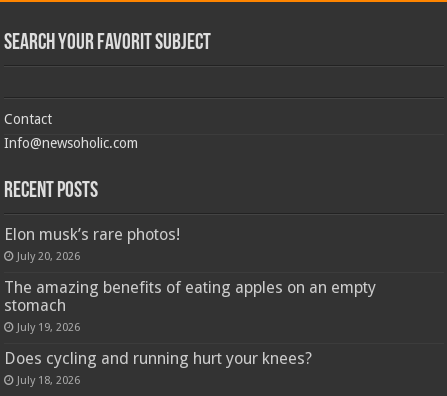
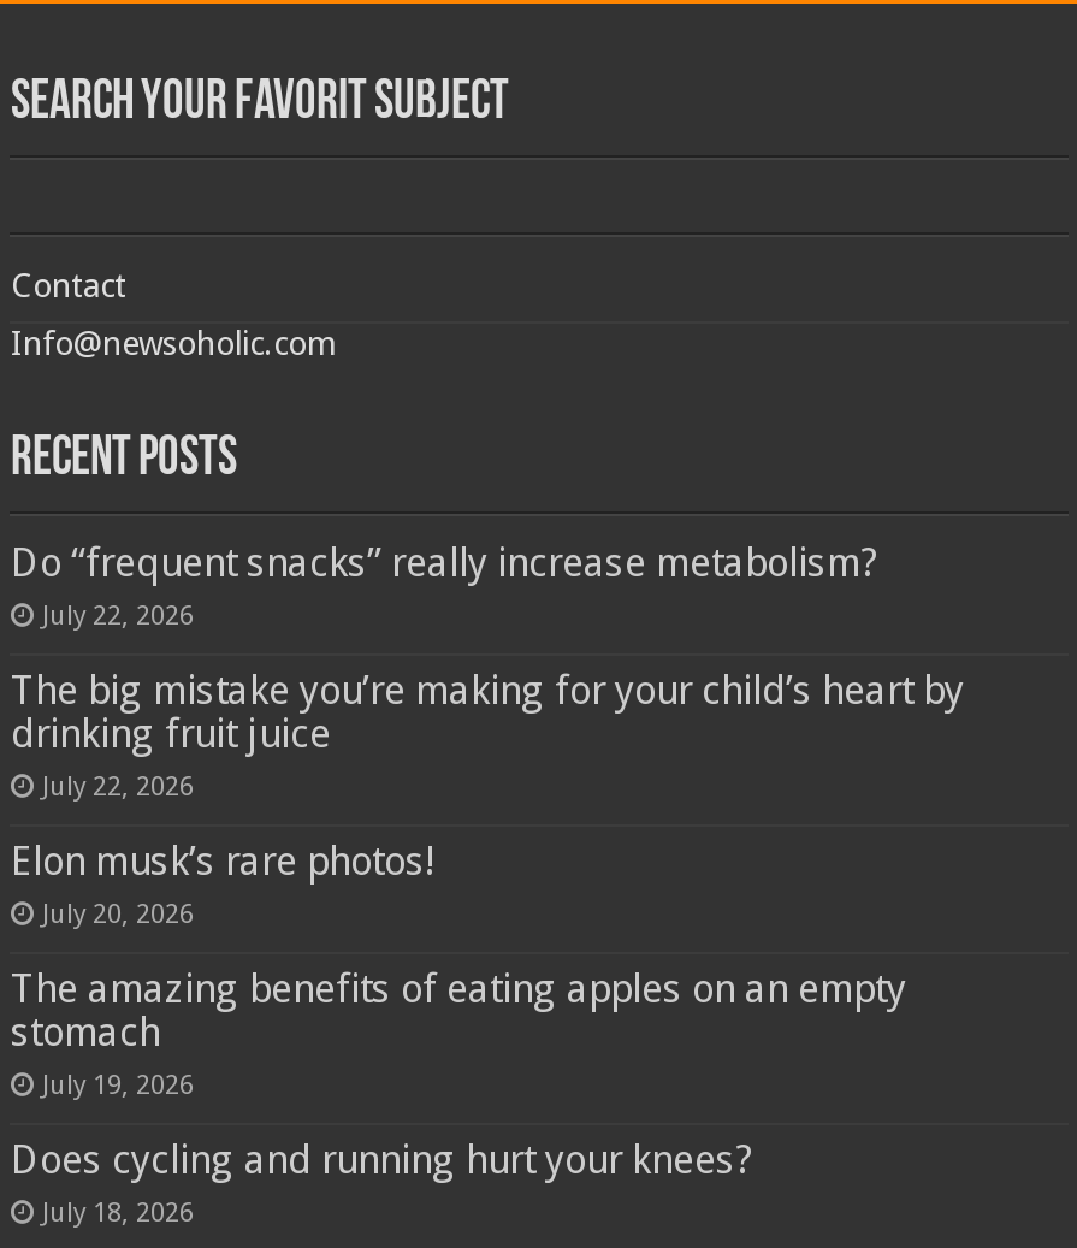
+ Do “frequent snacks” really increase metabolism?
+ July 22, 2026
+ The big mistake you’re making for your child’s heart by
+ drinking fruit juice
+ July 22, 2026
